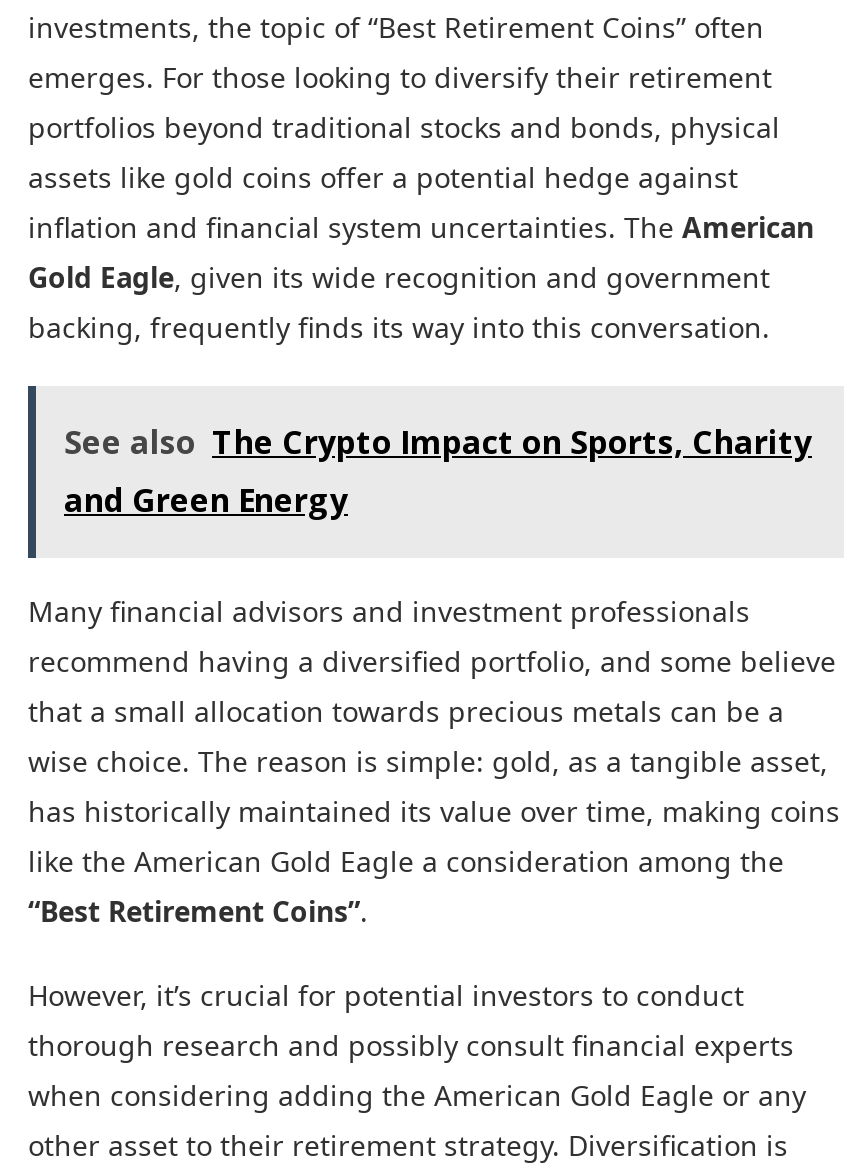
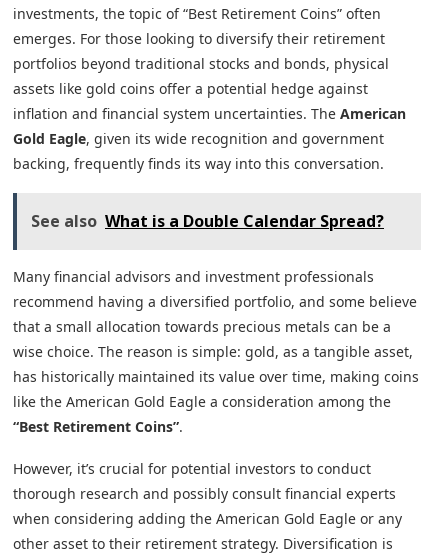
- See also The Crypto Impact on Sports, Charity
- and Green Energy
+ See also What is a Double Calendar Spread?
